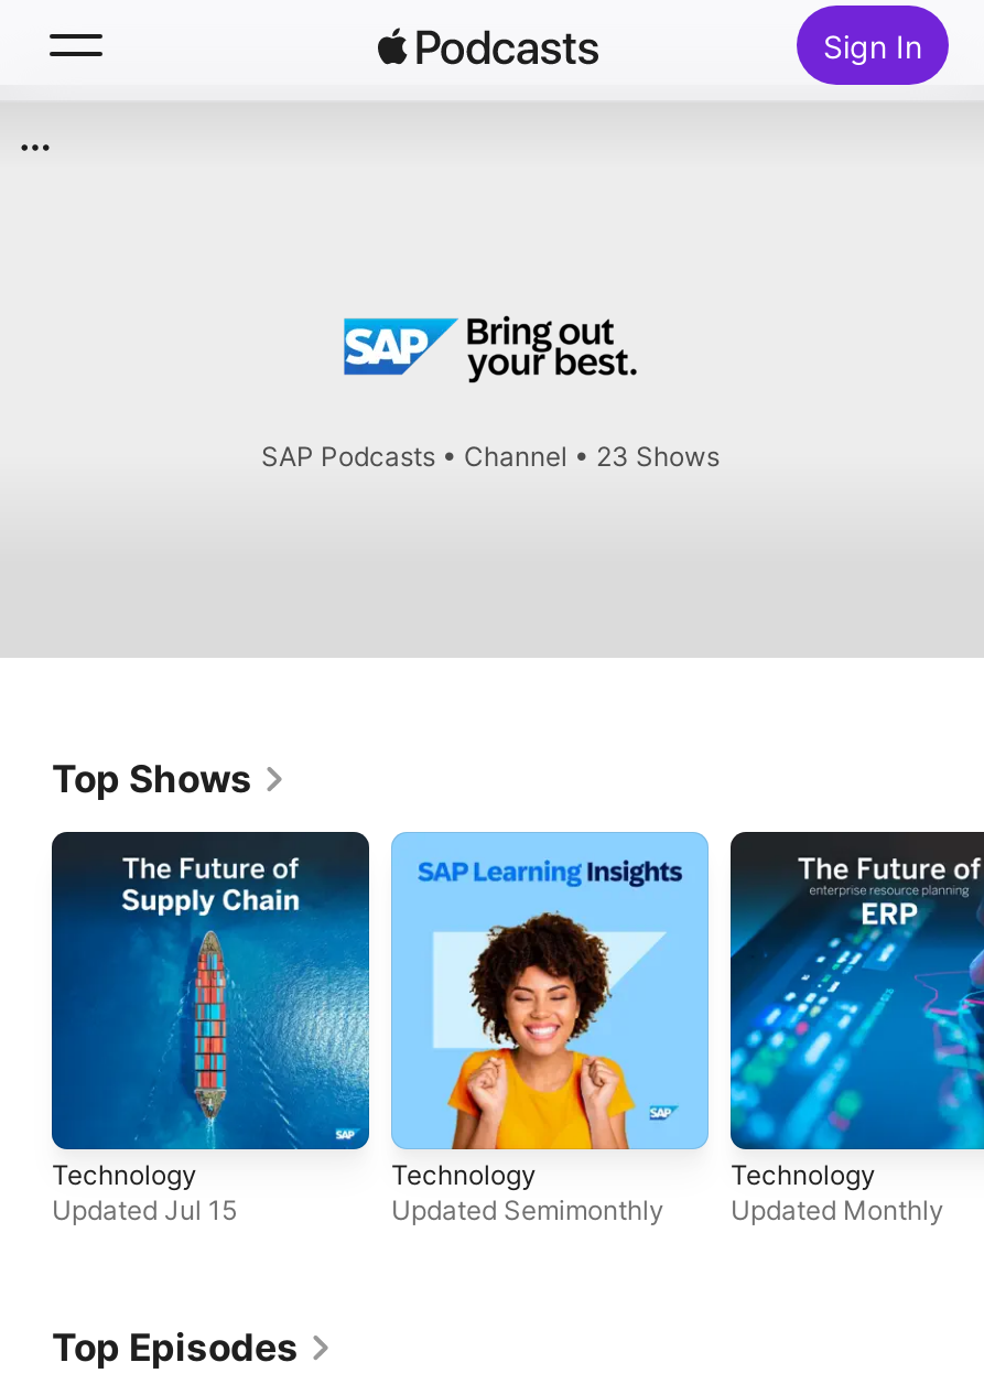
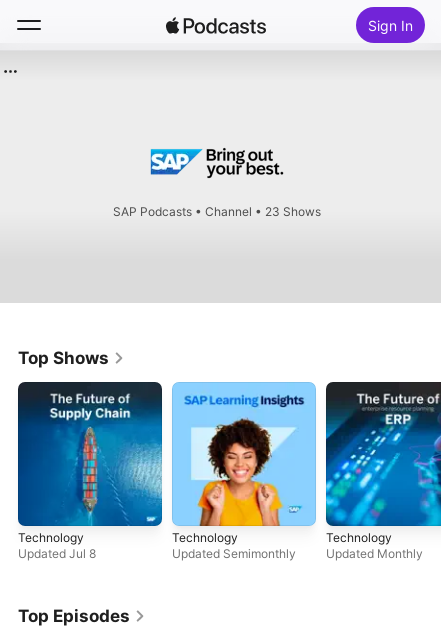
- Updated Jul 15
+ Updated Jul 8
